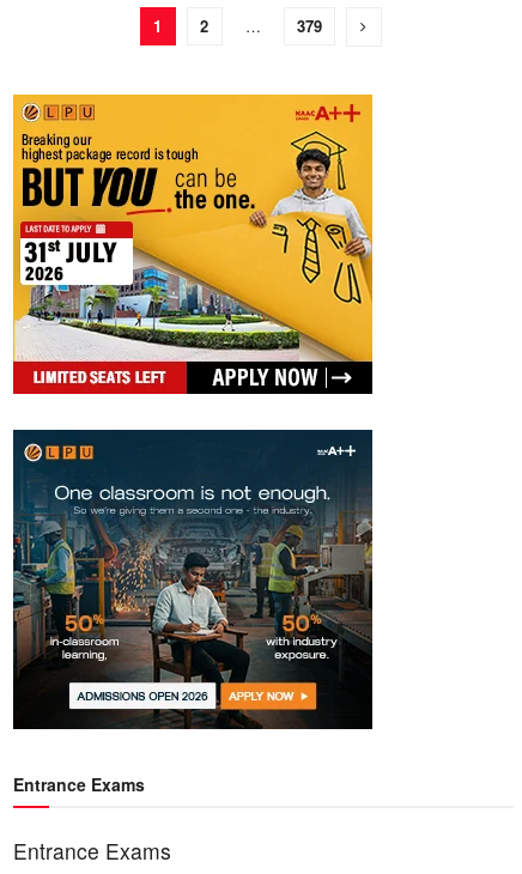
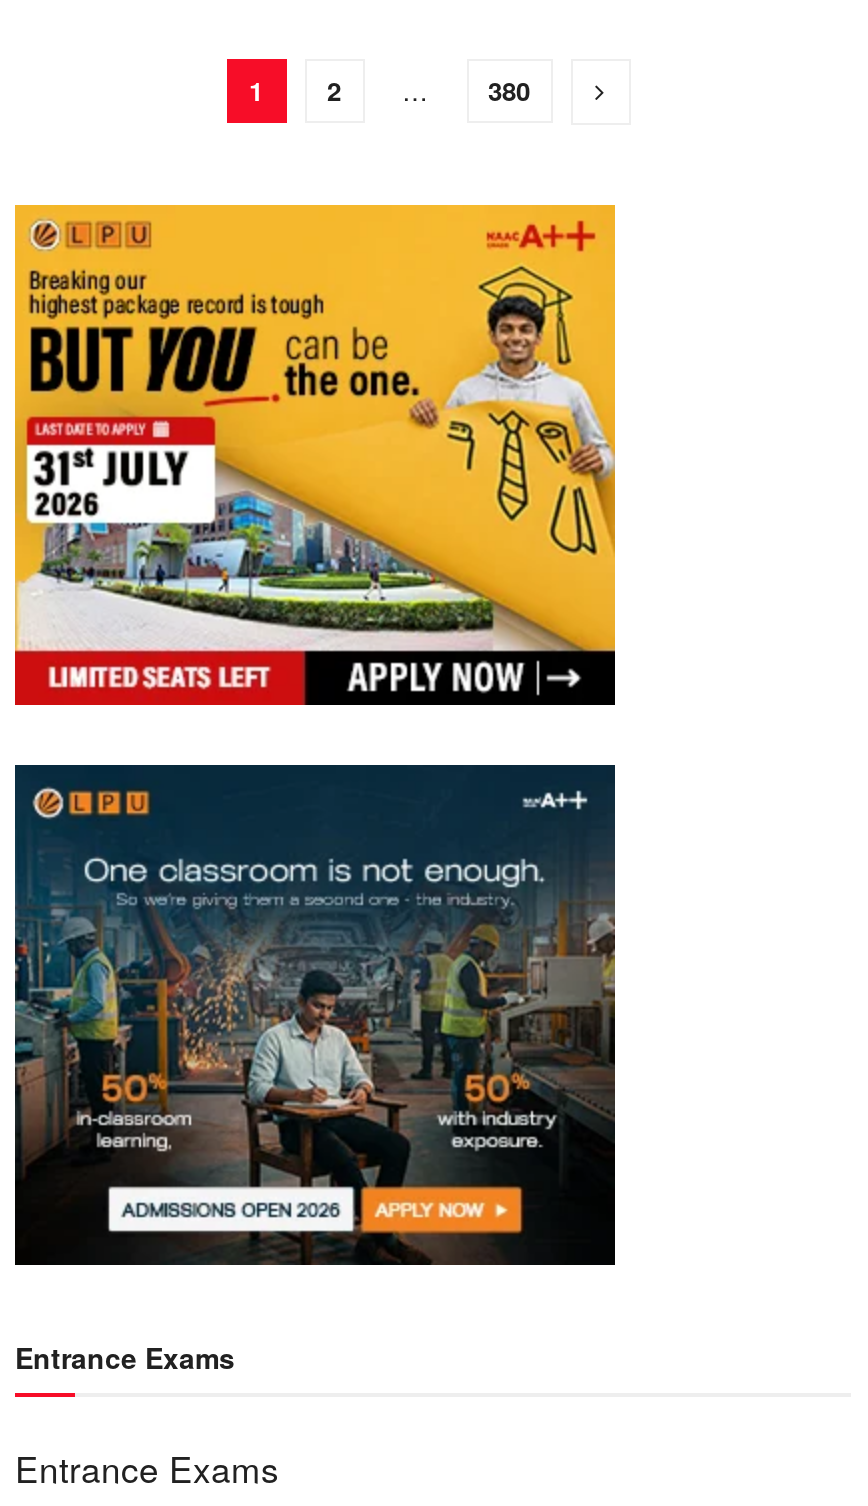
- 379
+ 380
